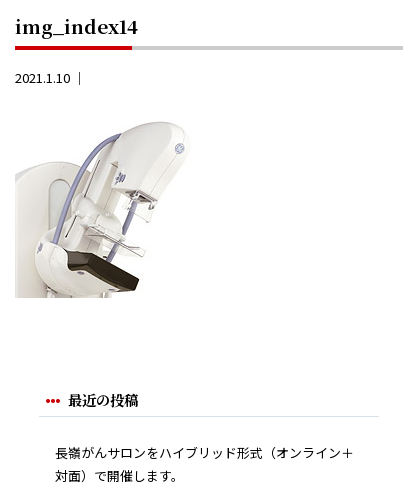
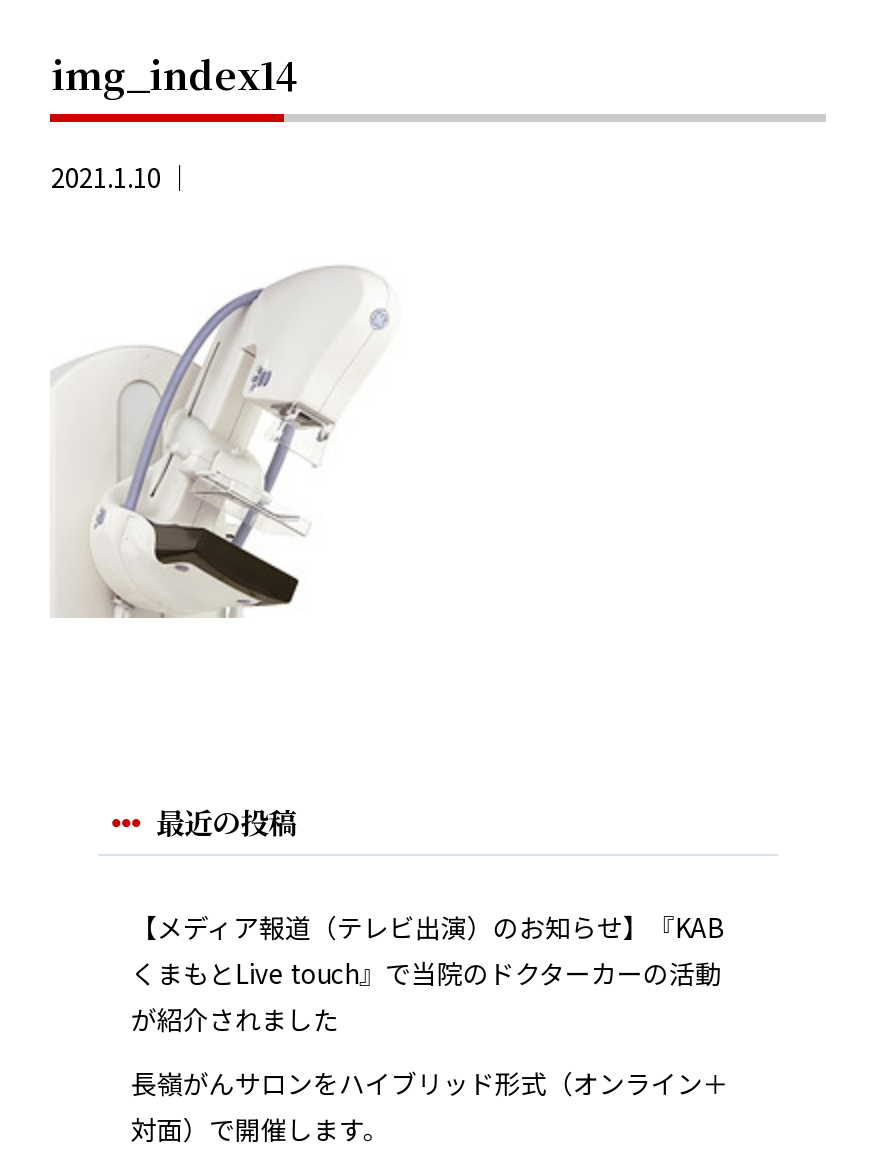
+ 【メディア報道（テレビ出演）のお知らせ】『KAB
+ くまもとLive touch』で当院のドクターカーの活動
+ が紹介されました
